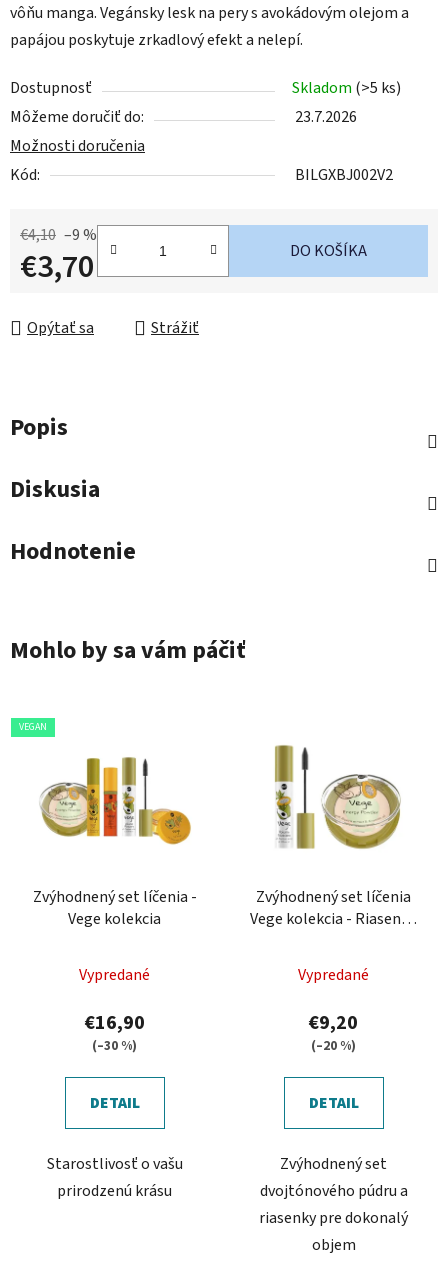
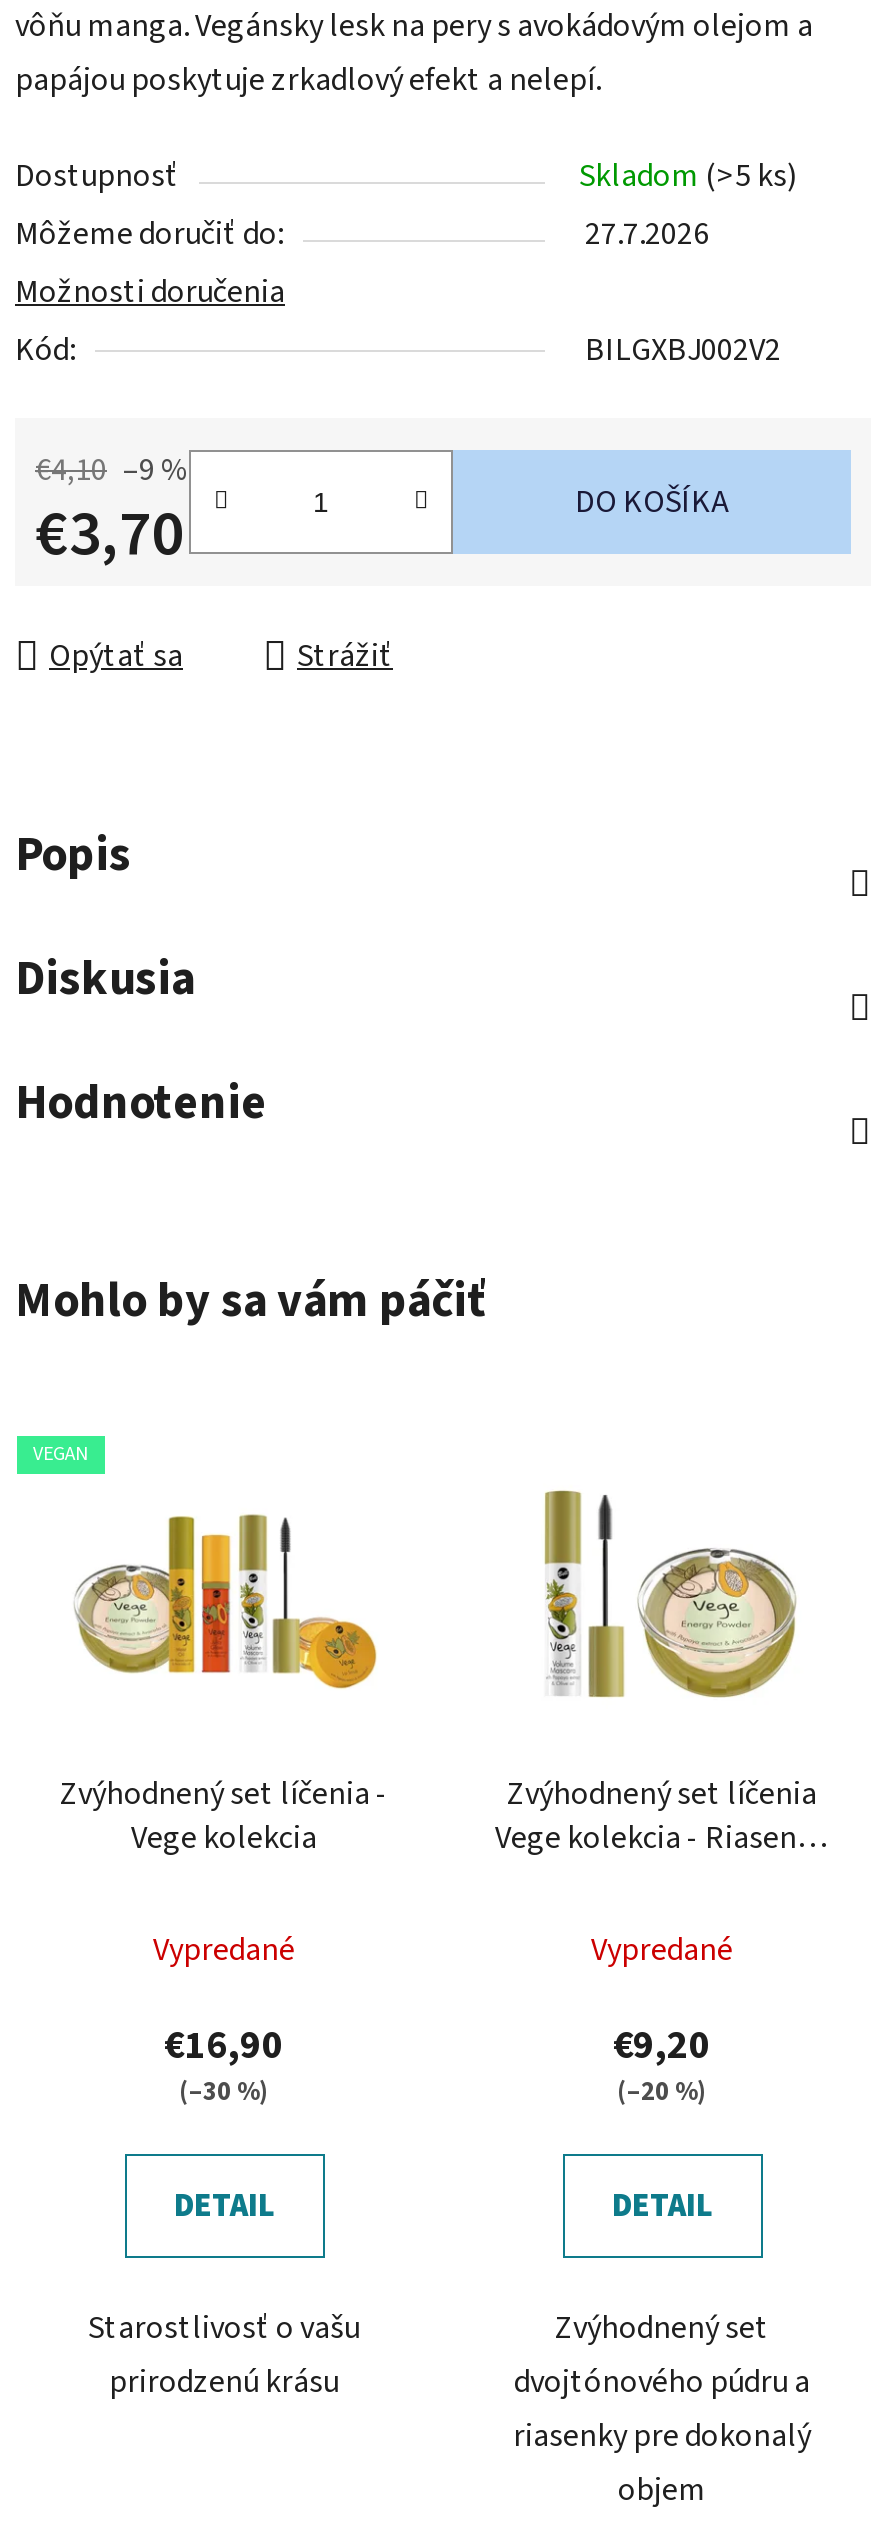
- 23.7.2026
+ 27.7.2026
